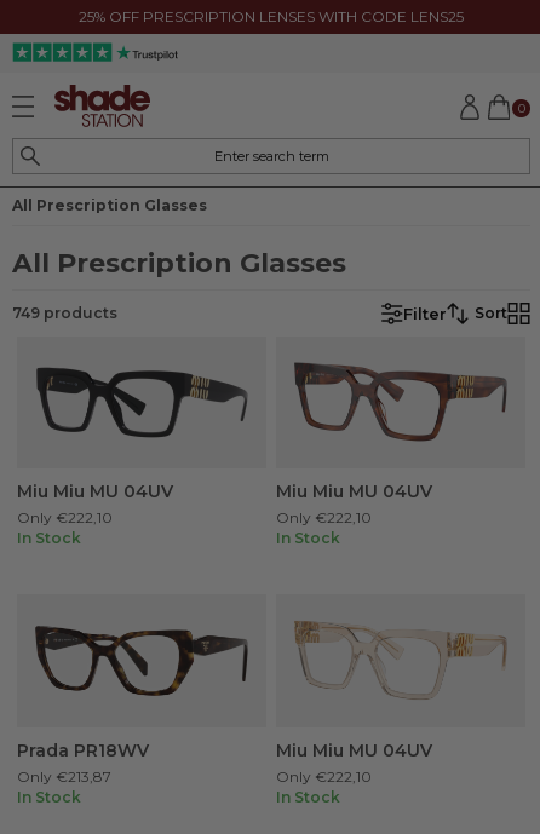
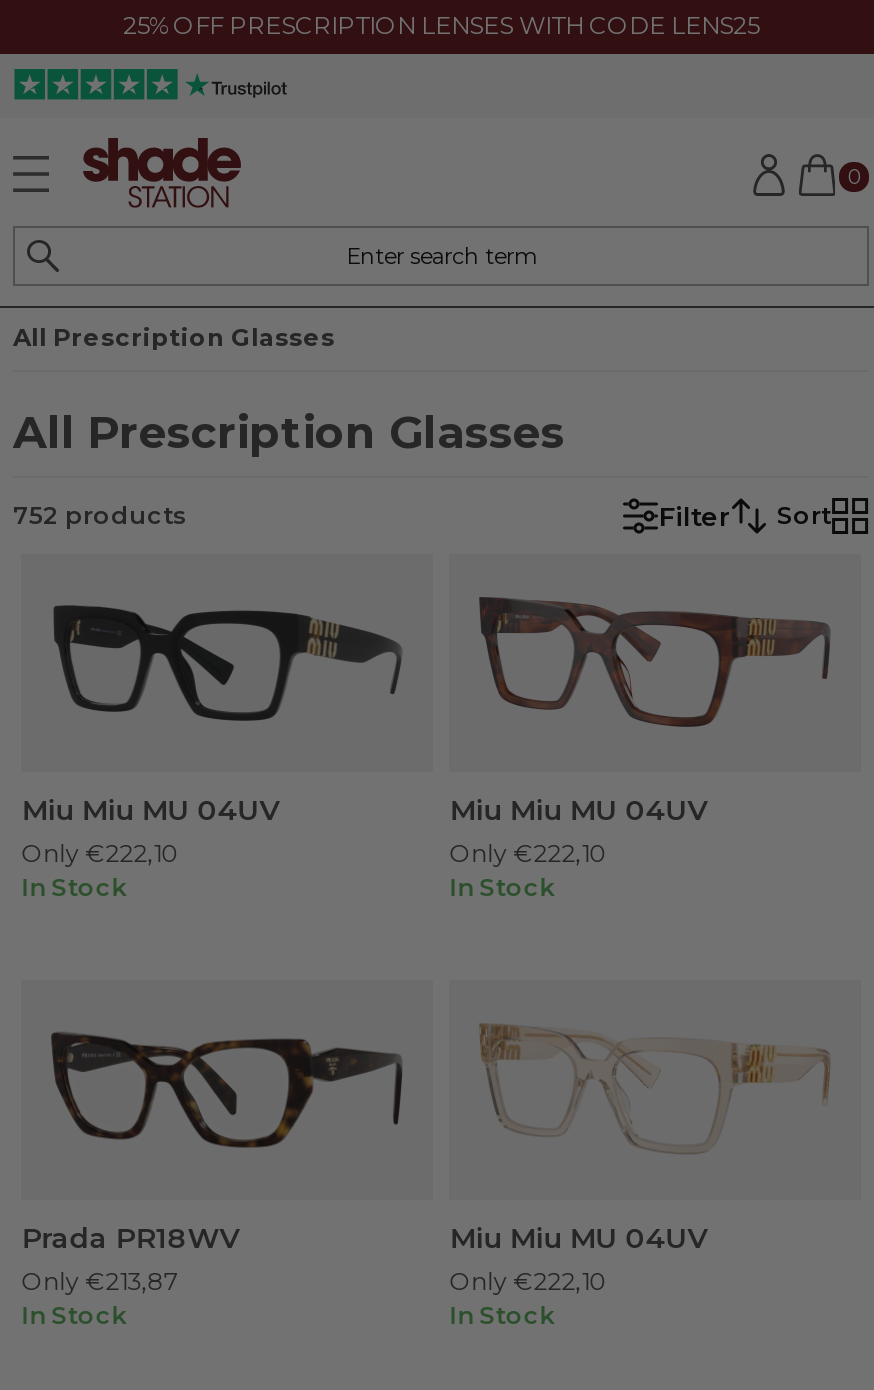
- 749 products
+ 752 products
